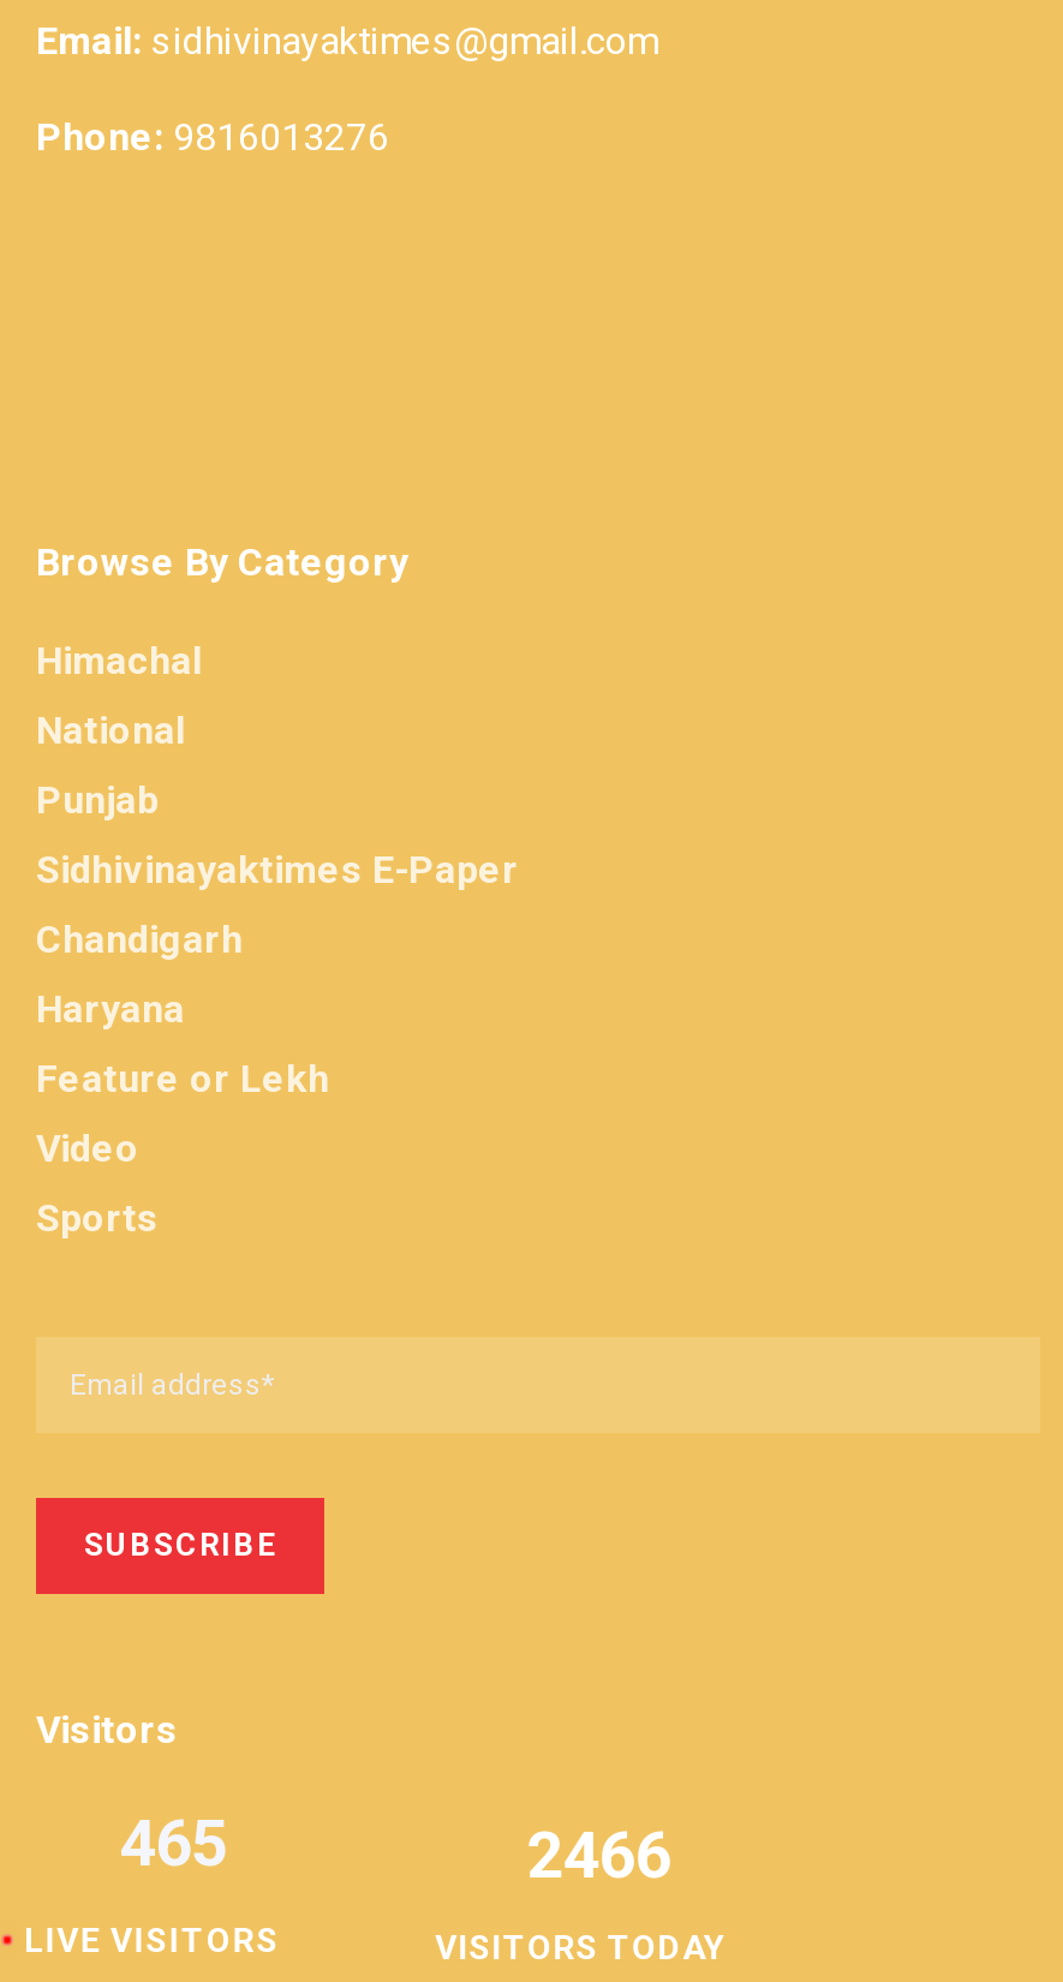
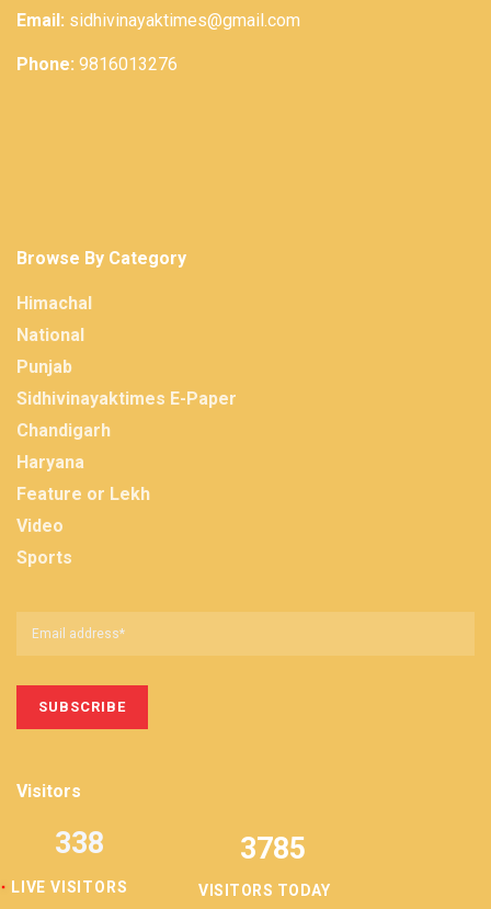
- 465
+ 338

- 2466
+ 3785
